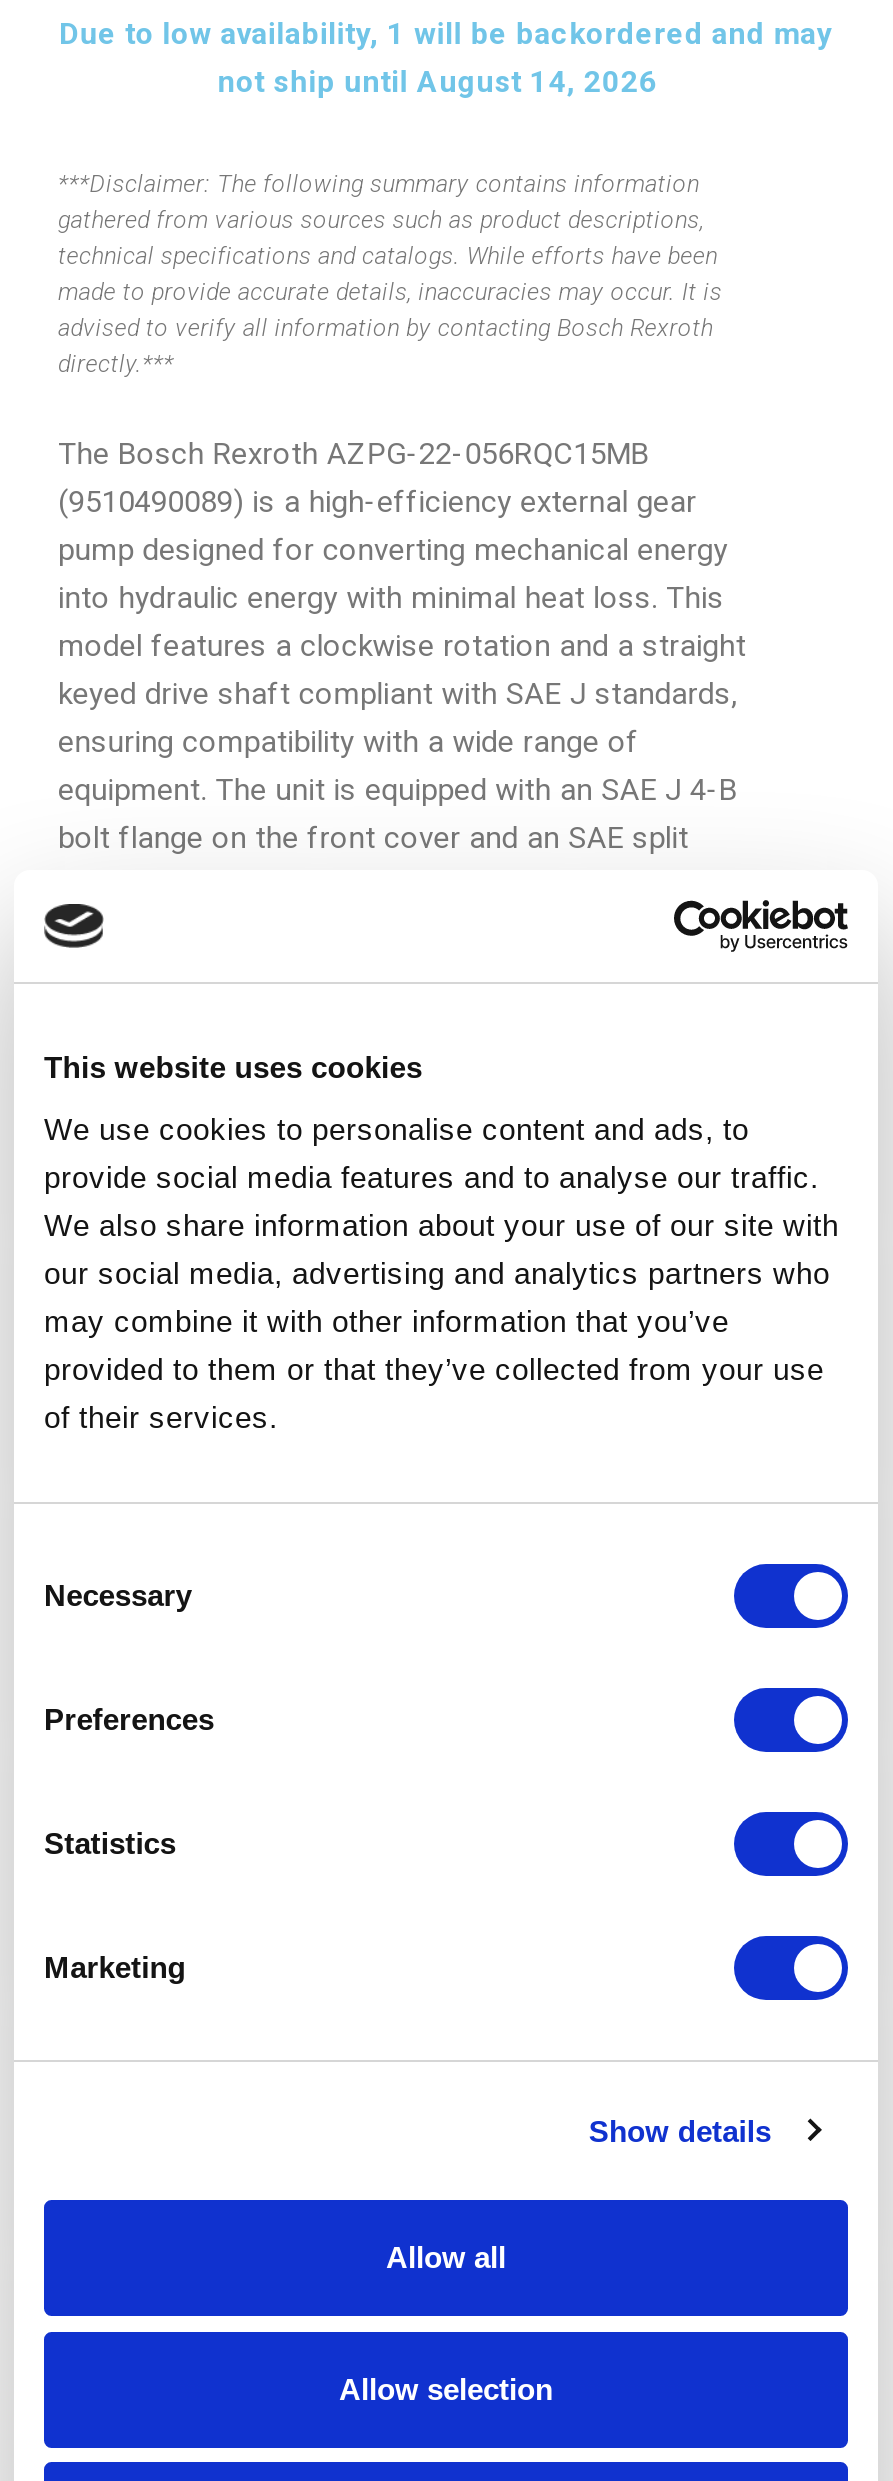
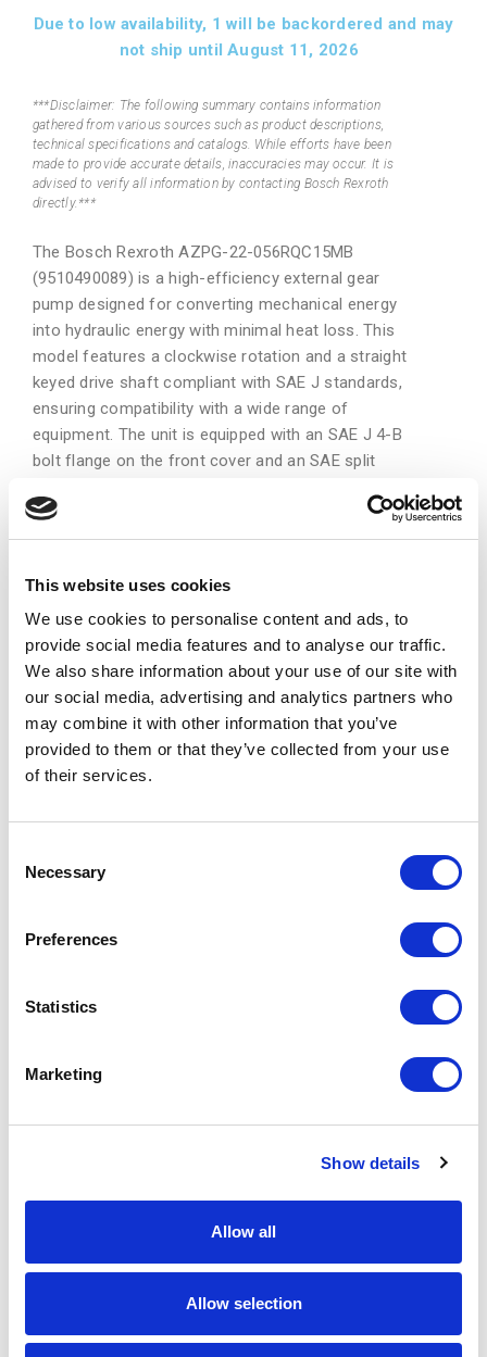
- not ship until August 14, 2026
+ not ship until August 11, 2026
